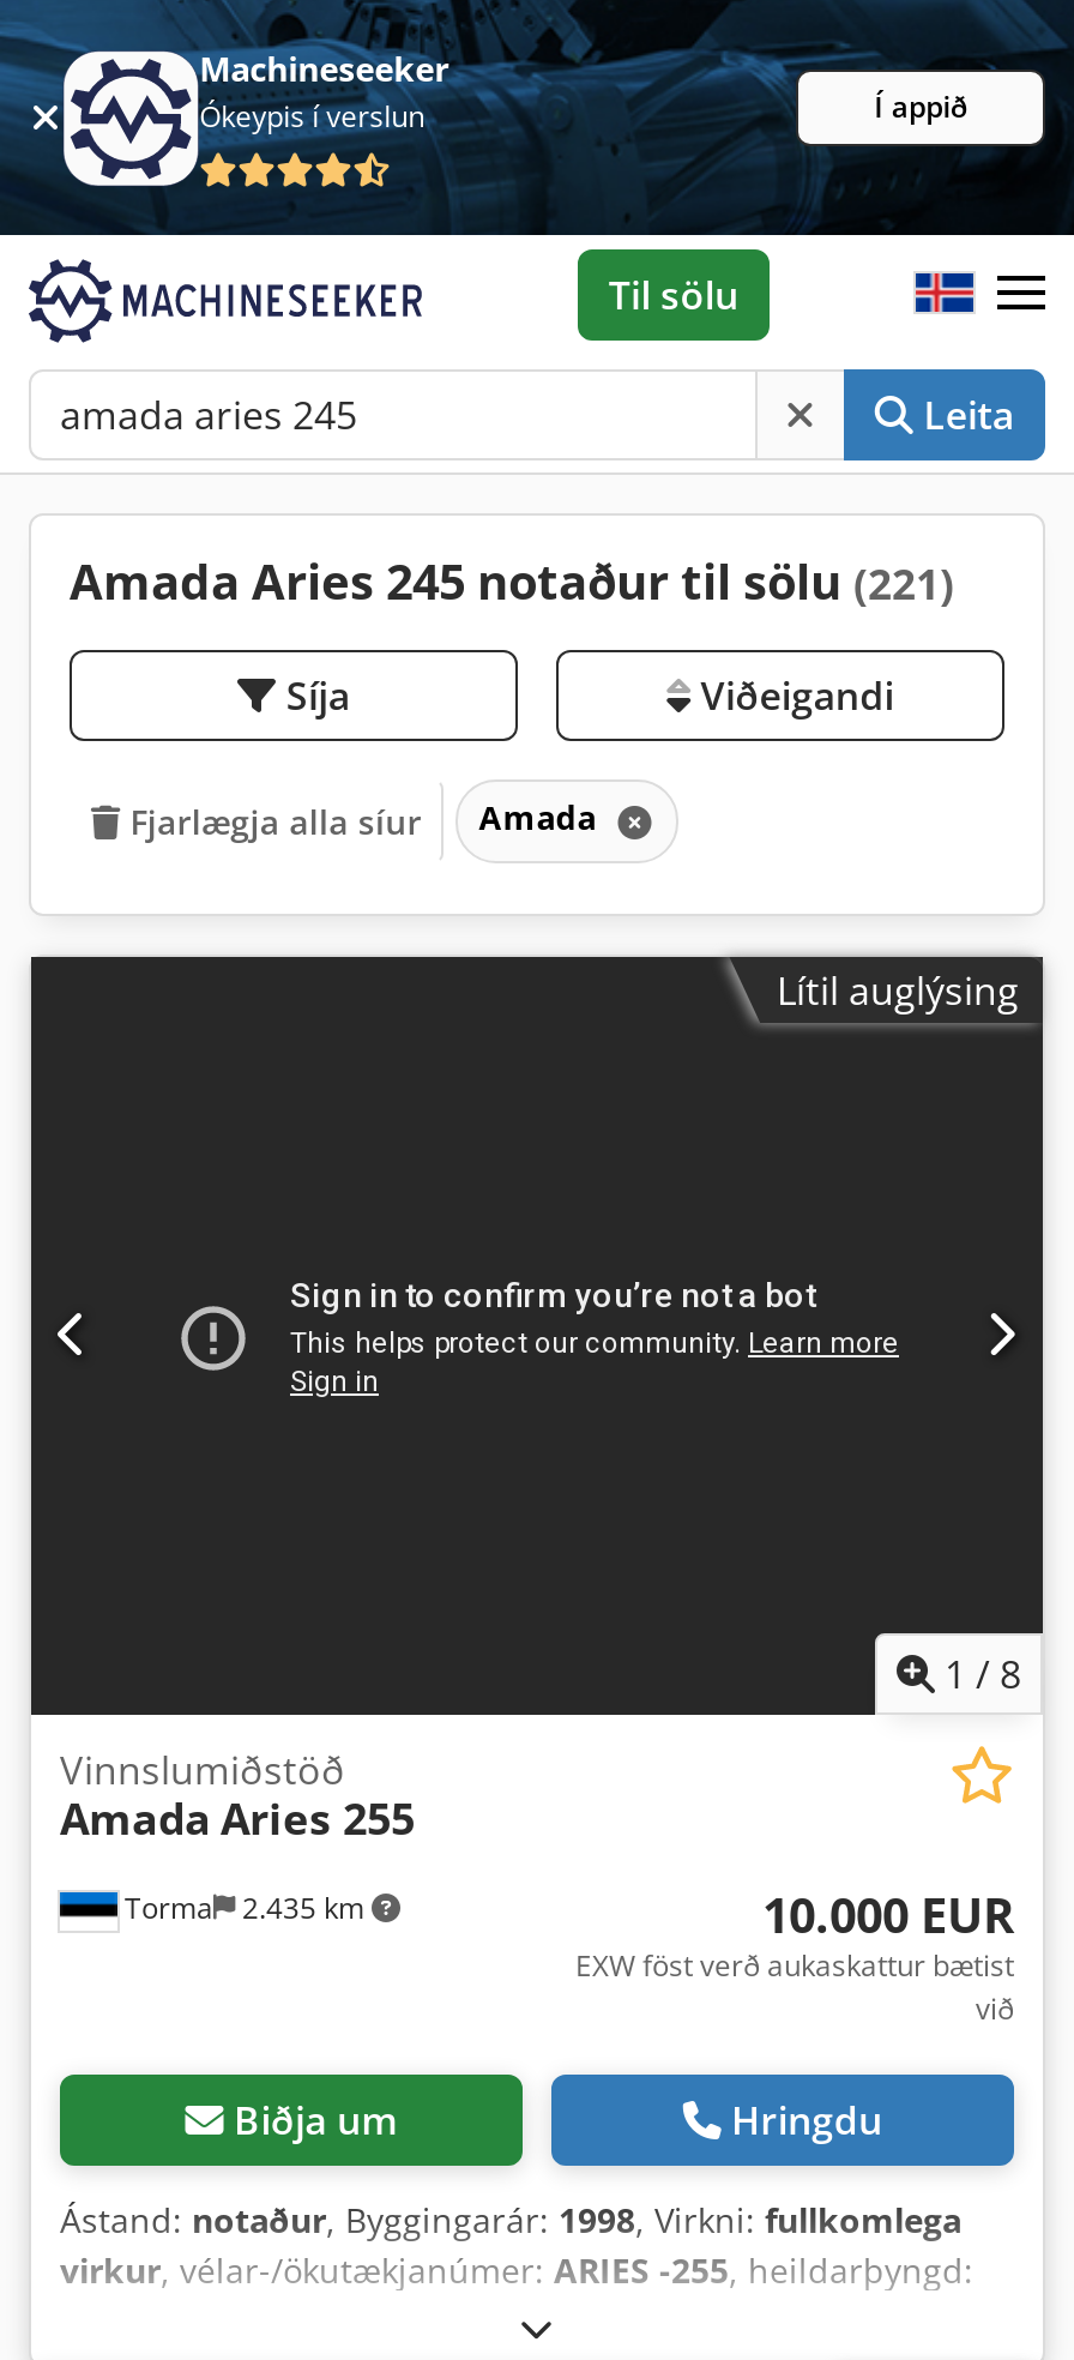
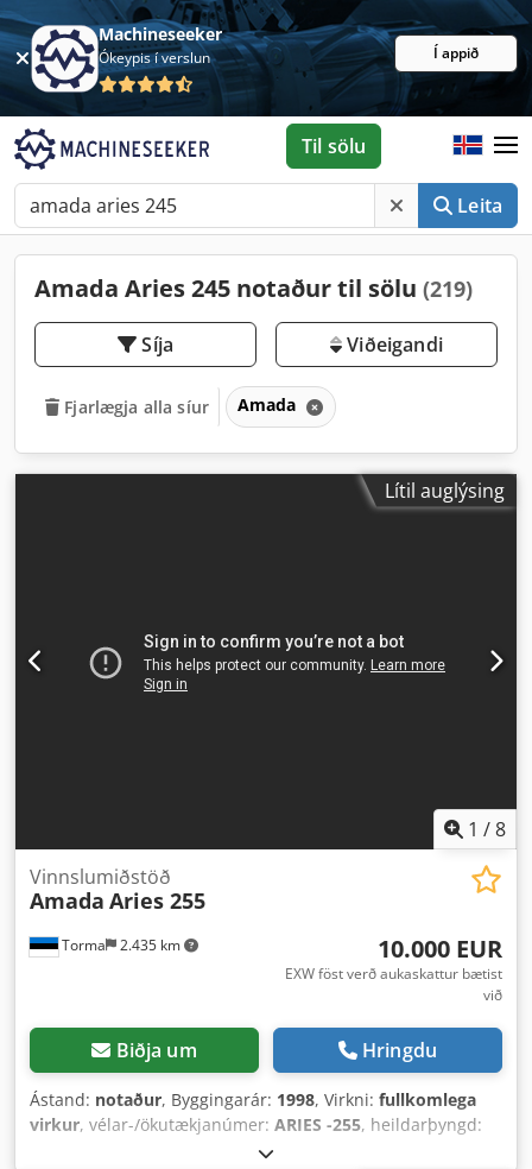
- Amada Aries 245 notaður til sölu (221)
+ Amada Aries 245 notaður til sölu (219)
